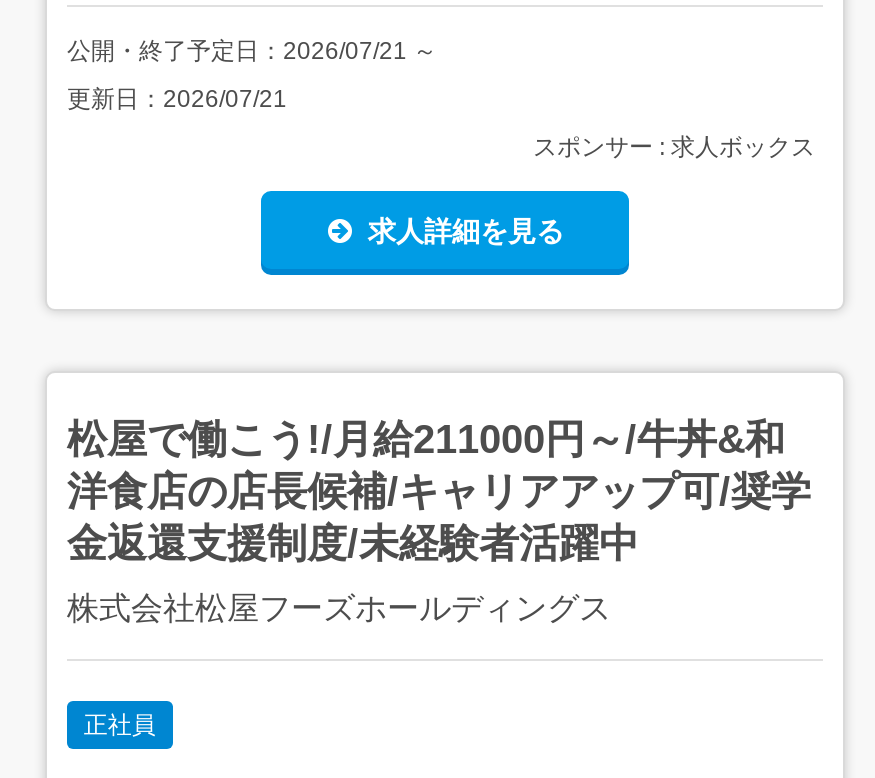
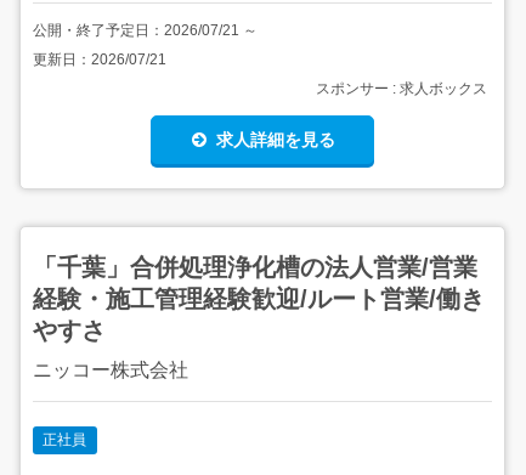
- 松屋で働こう!/月給211000円～/牛丼&和
- 洋食店の店長候補/キャリアアップ可/奨学
- 金返還支援制度/未経験者活躍中
+ 「千葉」合併処理浄化槽の法人営業/営業
+ 経験・施工管理経験歓迎/ルート営業/働き
+ やすさ

- 株式会社松屋フーズホールディングス
+ ニッコー株式会社
